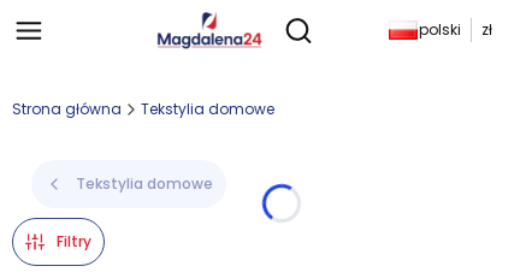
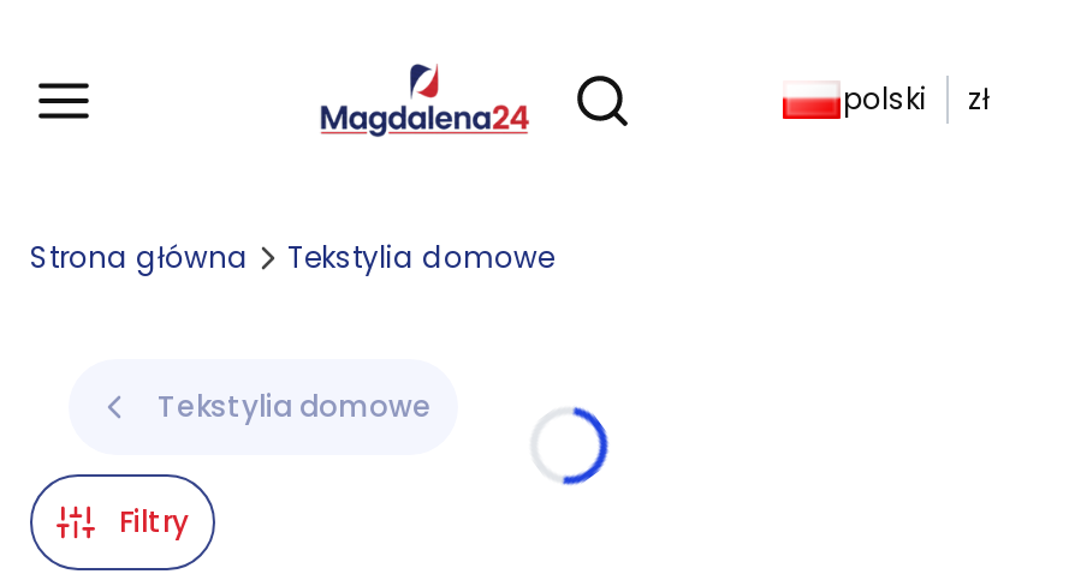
- [image]
+ [image]
